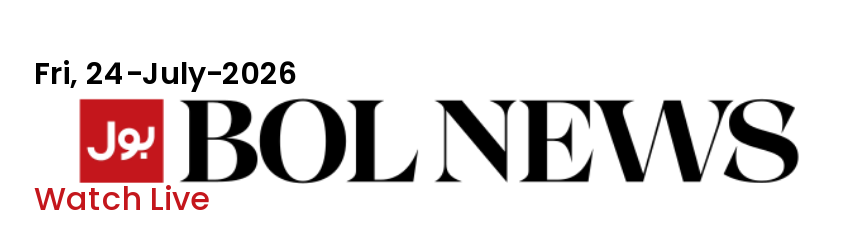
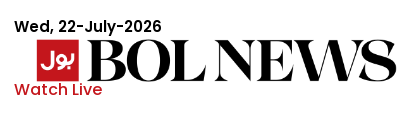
- Fri, 24-July-2026
+ Wed, 22-July-2026
